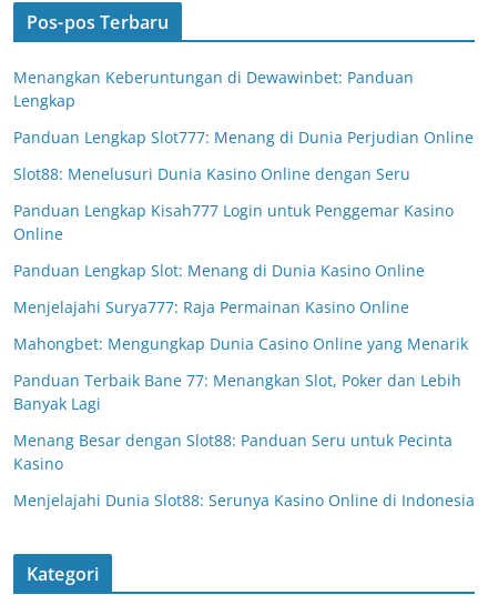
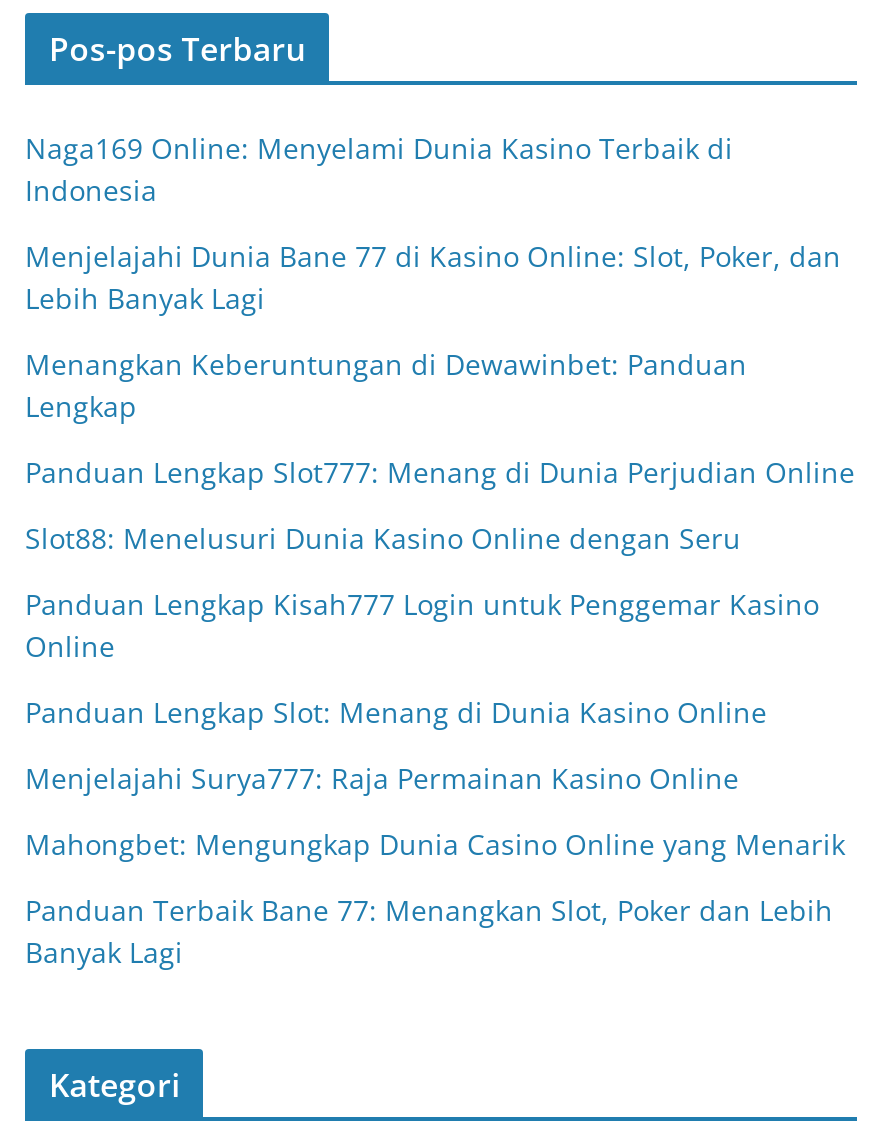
+ Naga169 Online: Menyelami Dunia Kasino Terbaik di
+ Indonesia
+ Menjelajahi Dunia Bane 77 di Kasino Online: Slot, Poker, dan
+ Lebih Banyak Lagi

moved down: Menangkan Keberuntungan di Dewawinbet: Panduan | Lengkap | Panduan Lengkap Slot777: Menang di Dunia Perjudian Online | ... | Panduan Terbaik Bane 77: Menangkan Slot, Poker dan Lebih | Banyak Lagi

- Menang Besar dengan Slot88: Panduan Seru untuk Pecinta
- Kasino
- Menjelajahi Dunia Slot88: Serunya Kasino Online di Indonesia
